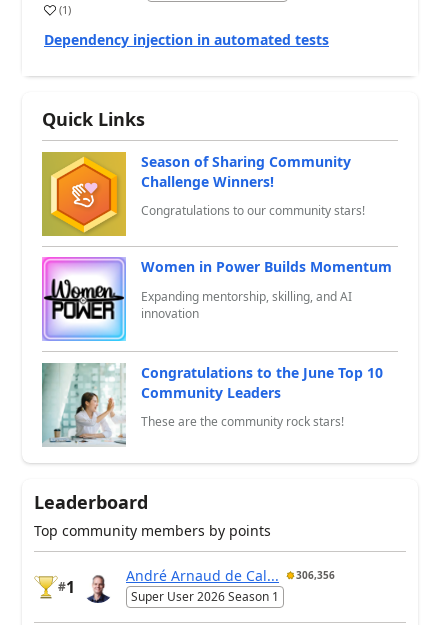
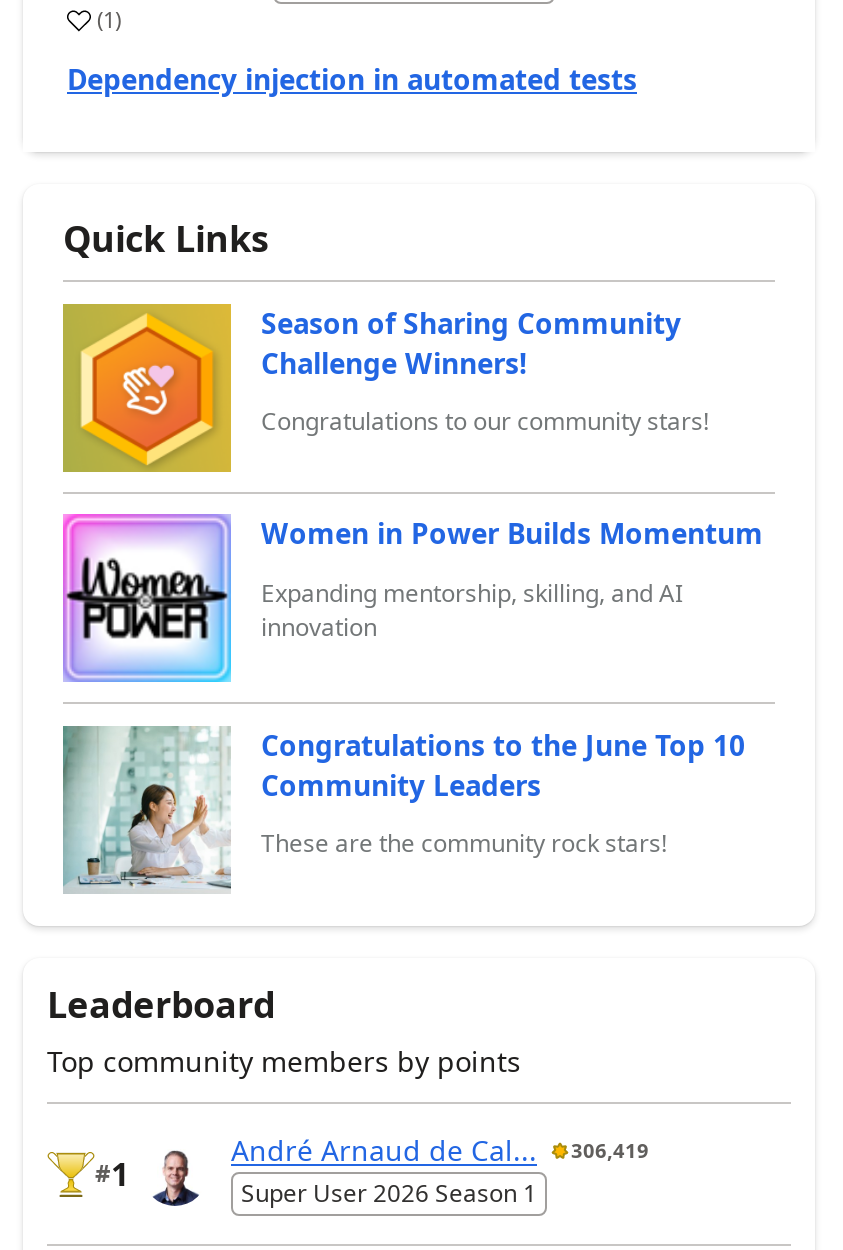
- André Arnaud de Cal... 306,356
+ André Arnaud de Cal... 306,419
